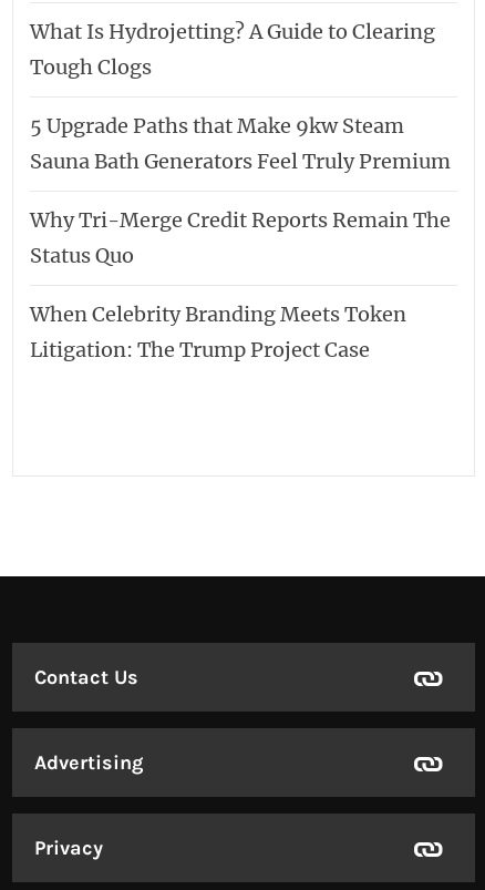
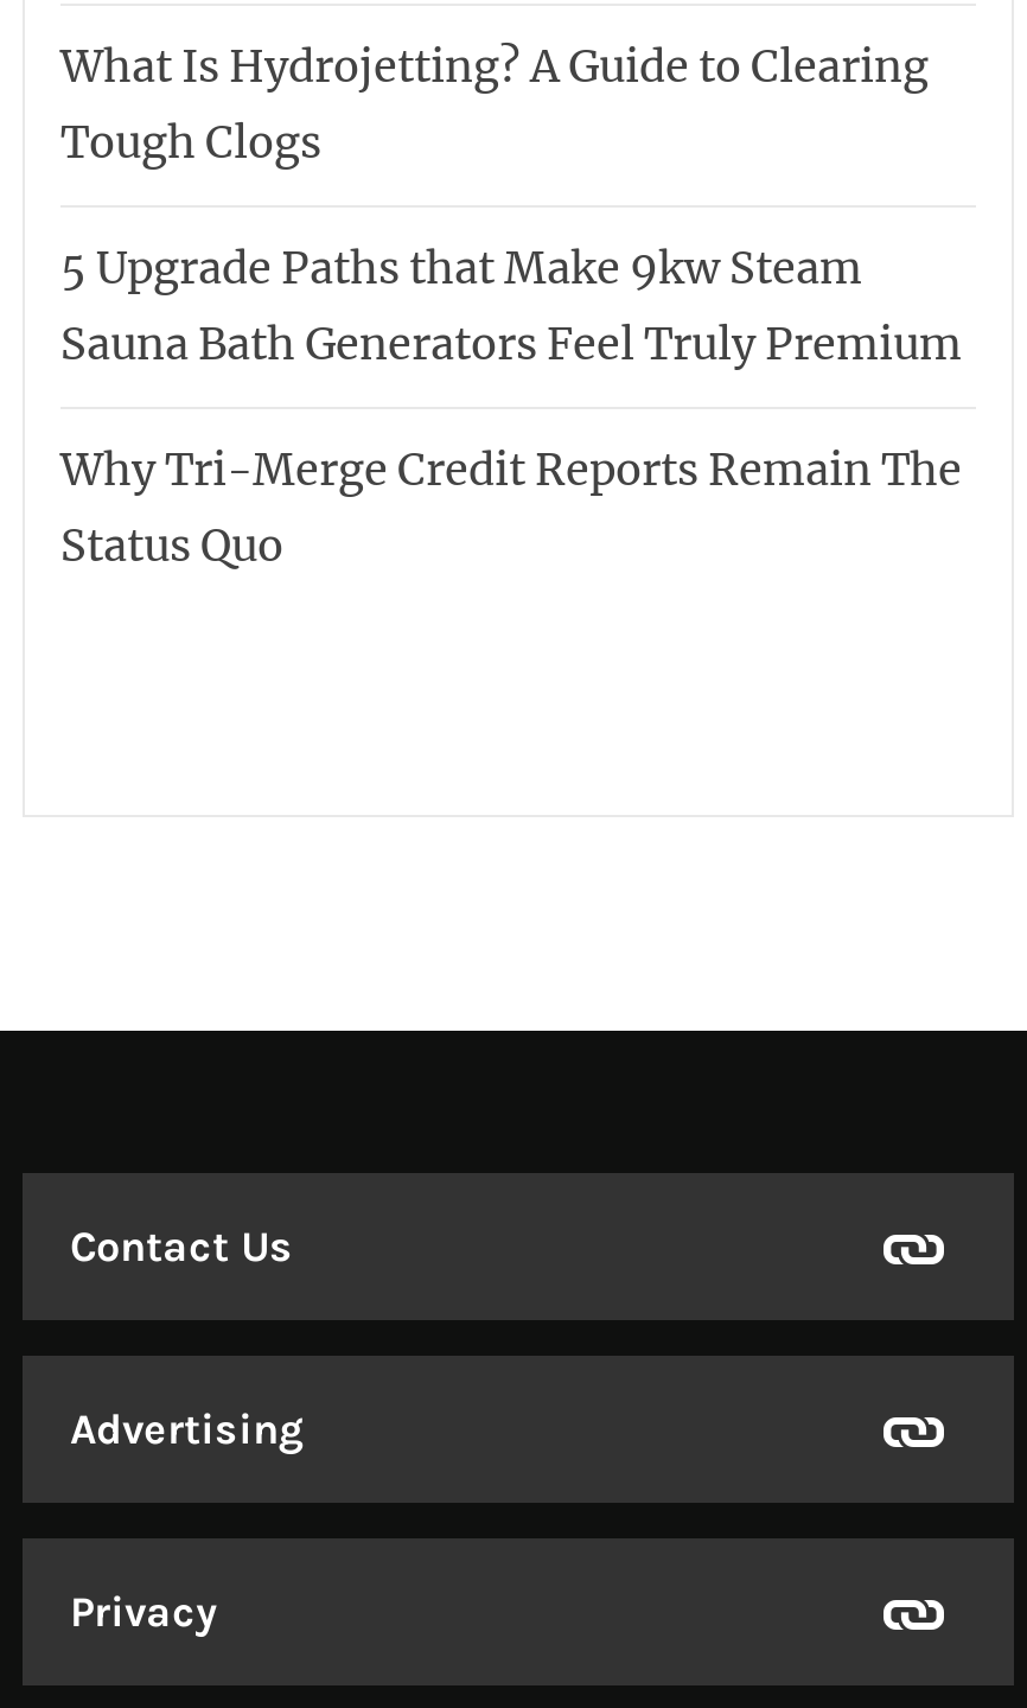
- When Celebrity Branding Meets Token
- Litigation: The Trump Project Case
